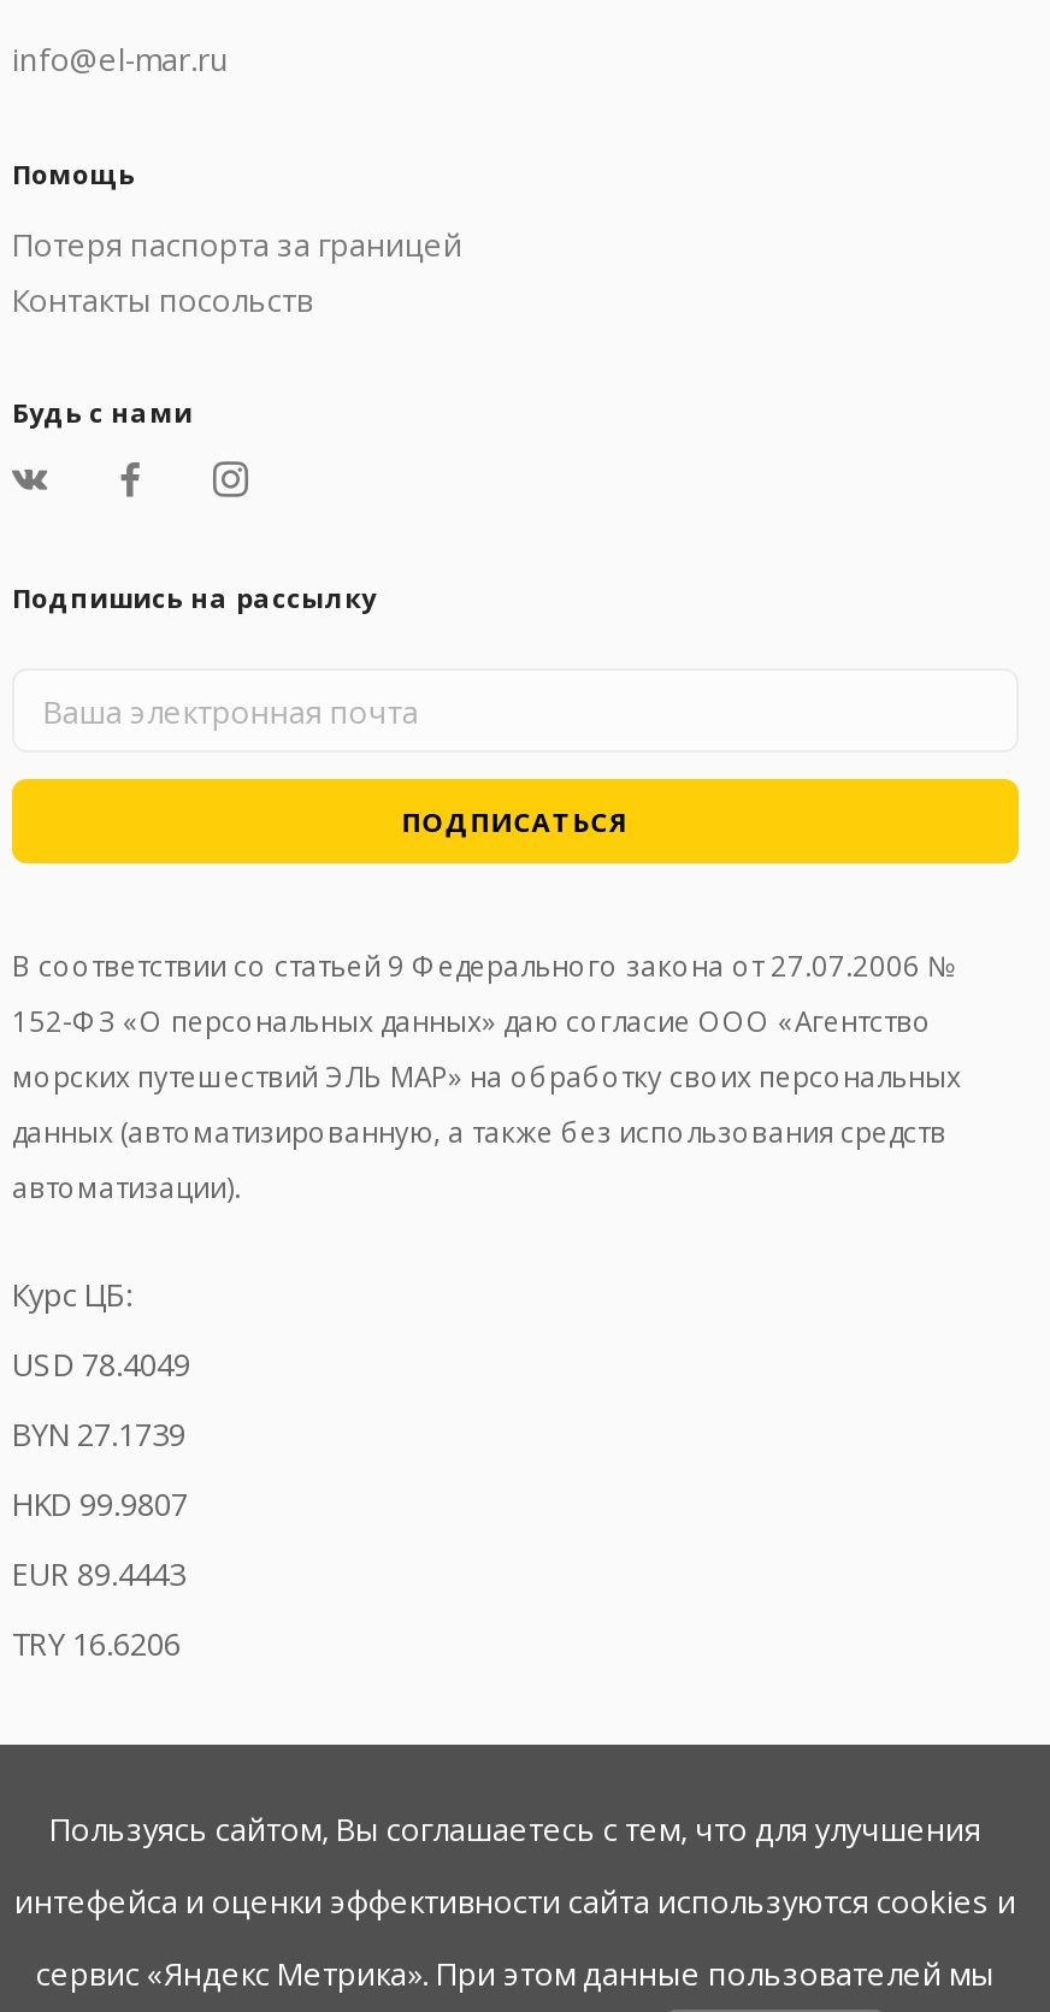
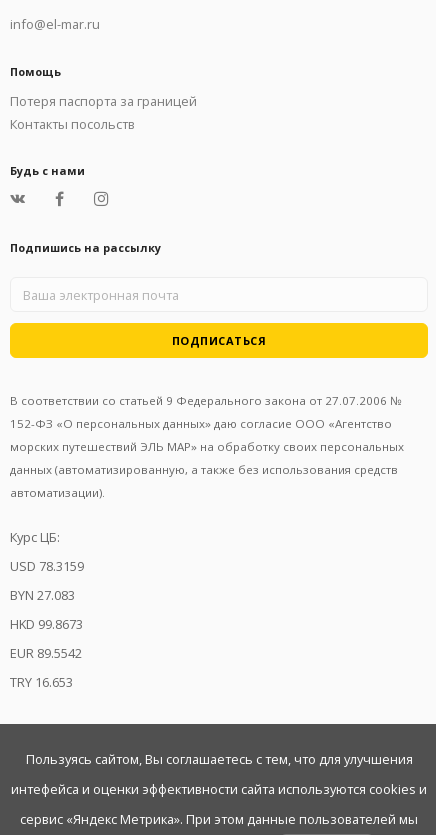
- USD 78.4049
+ USD 78.3159

- BYN 27.1739
+ BYN 27.083

- HKD 99.9807
+ HKD 99.8673

- EUR 89.4443
+ EUR 89.5542

- TRY 16.6206
+ TRY 16.653
